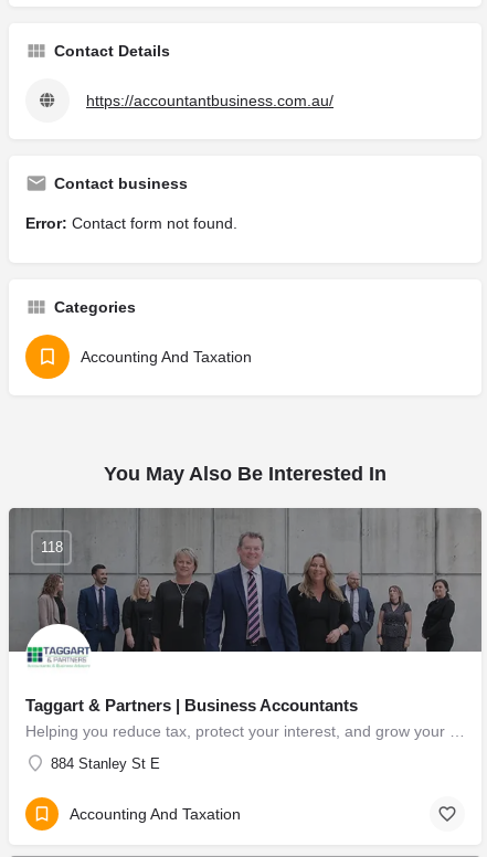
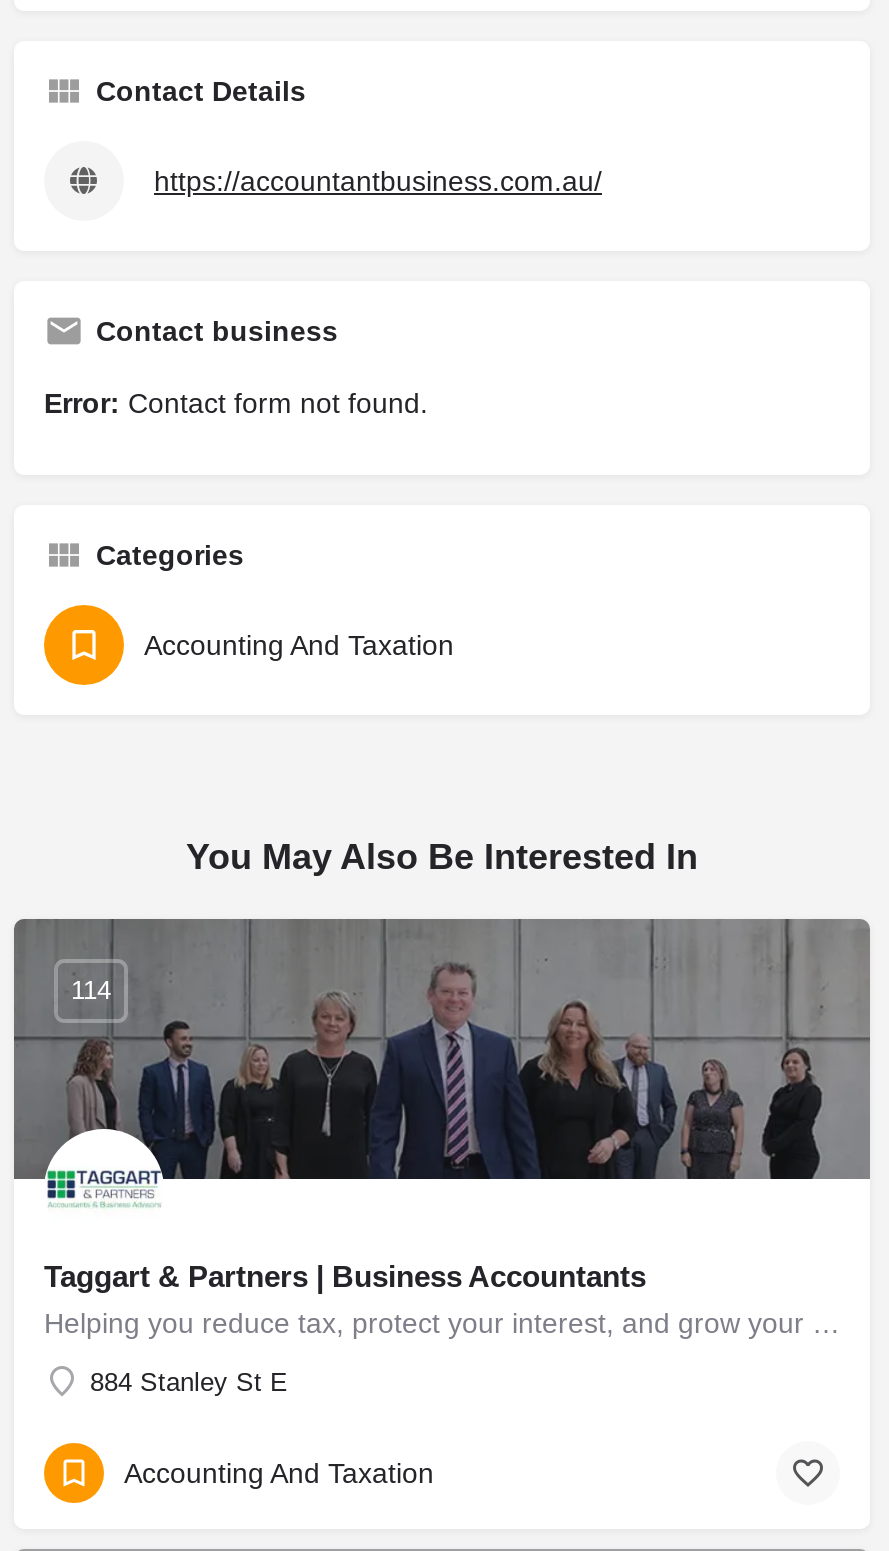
- 118
+ 114
